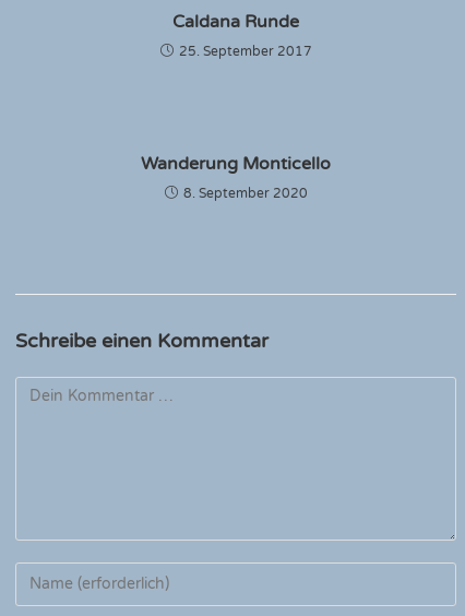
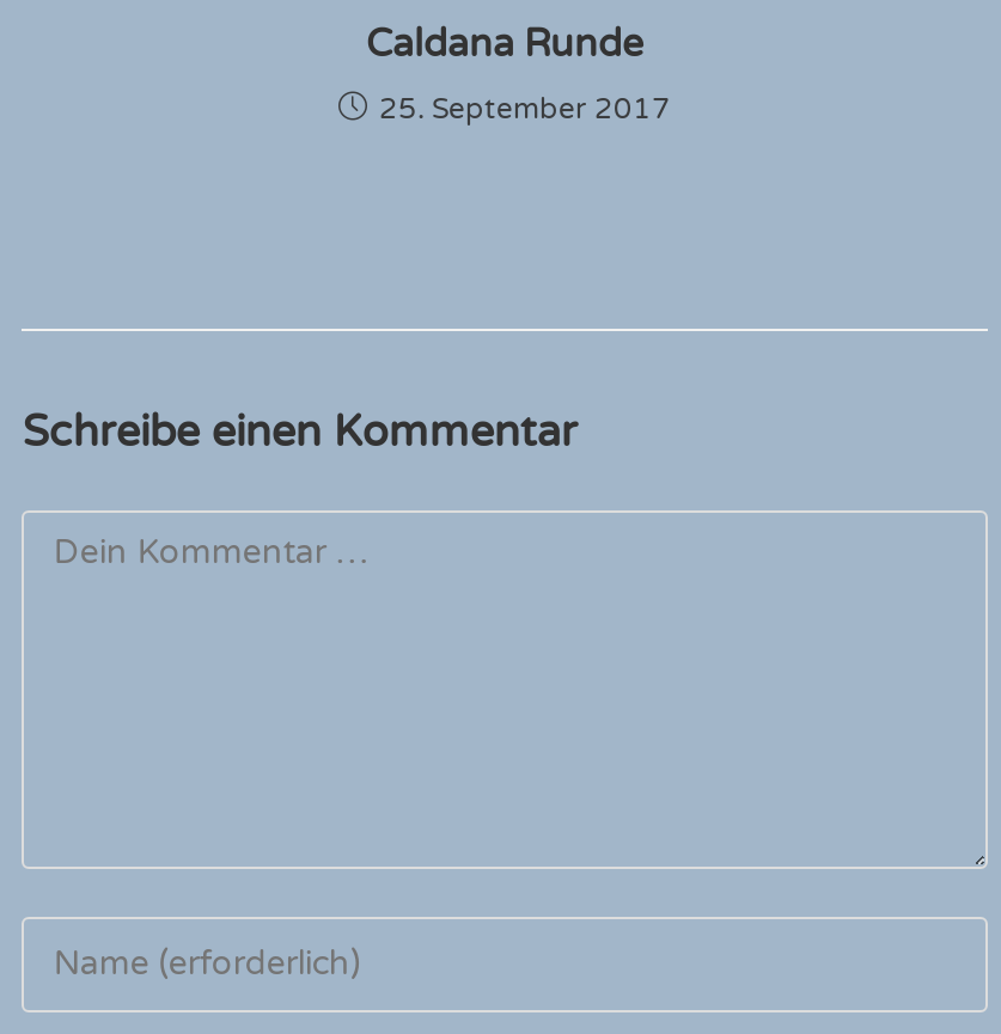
- Wanderung Monticello
- 8. September 2020
